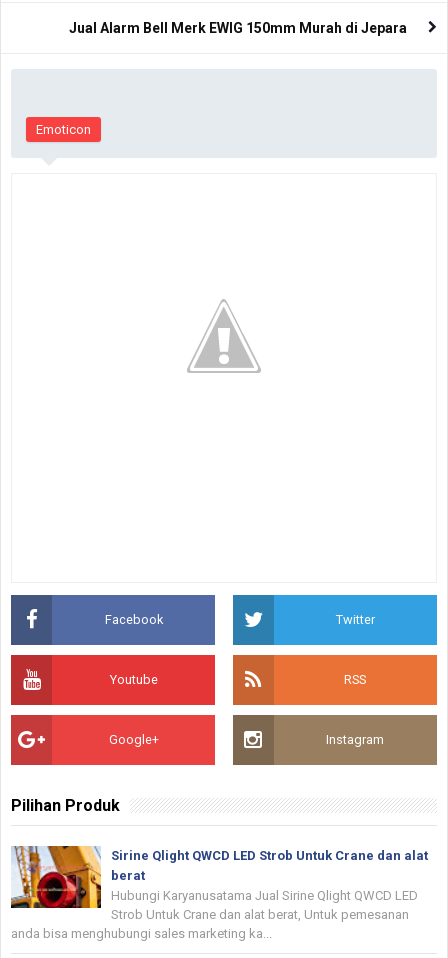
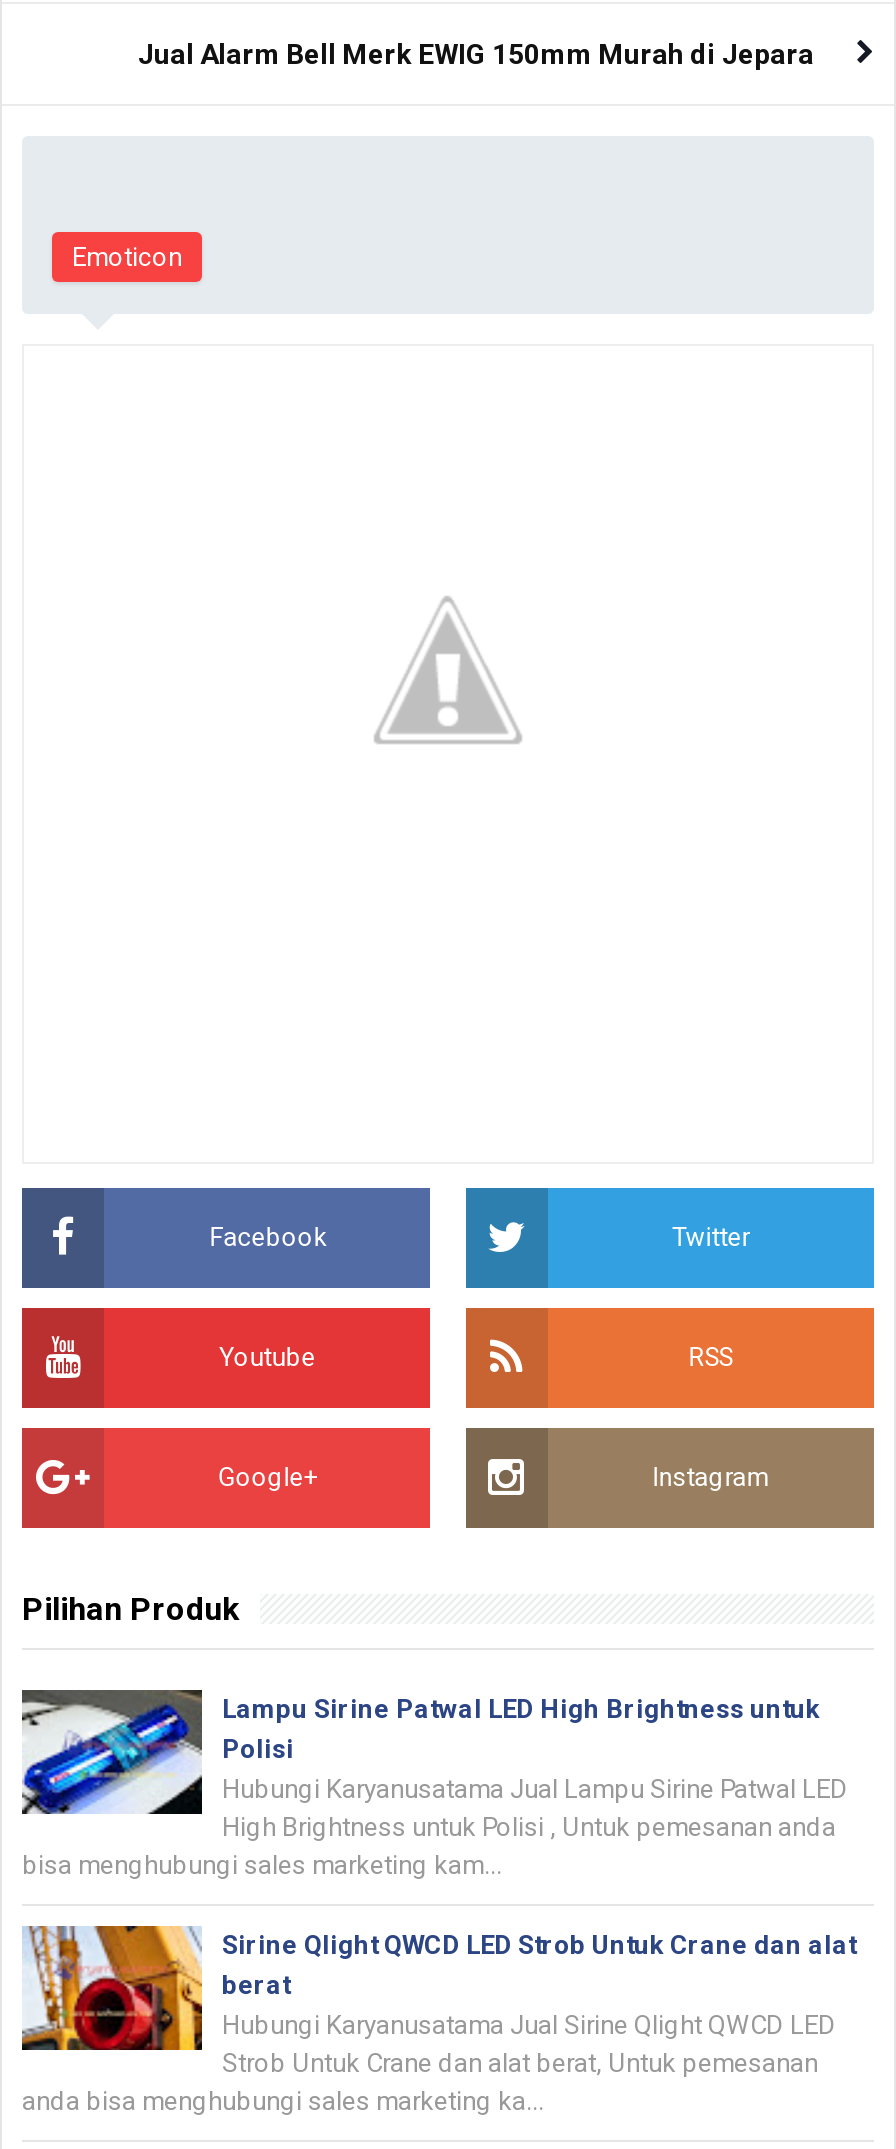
+ [image]
+ Lampu Sirine Patwal LED High Brightness untuk
+ Polisi
+ Hubungi Karyanusatama Jual Lampu Sirine Patwal LED
+ High Brightness untuk Polisi , Untuk pemesanan anda
+ bisa menghubungi sales marketing kam...
